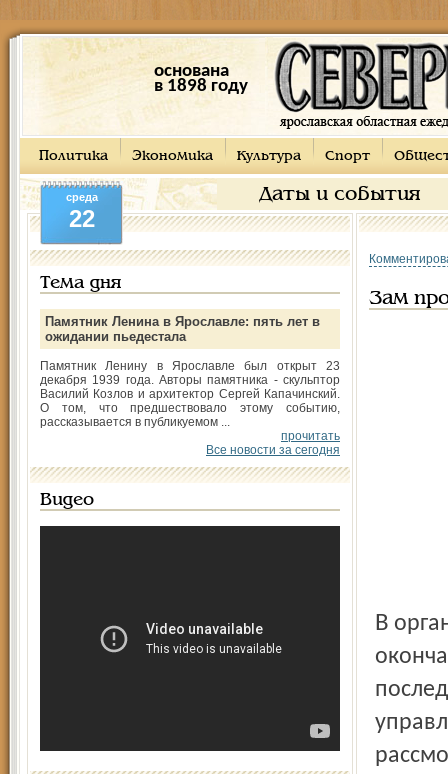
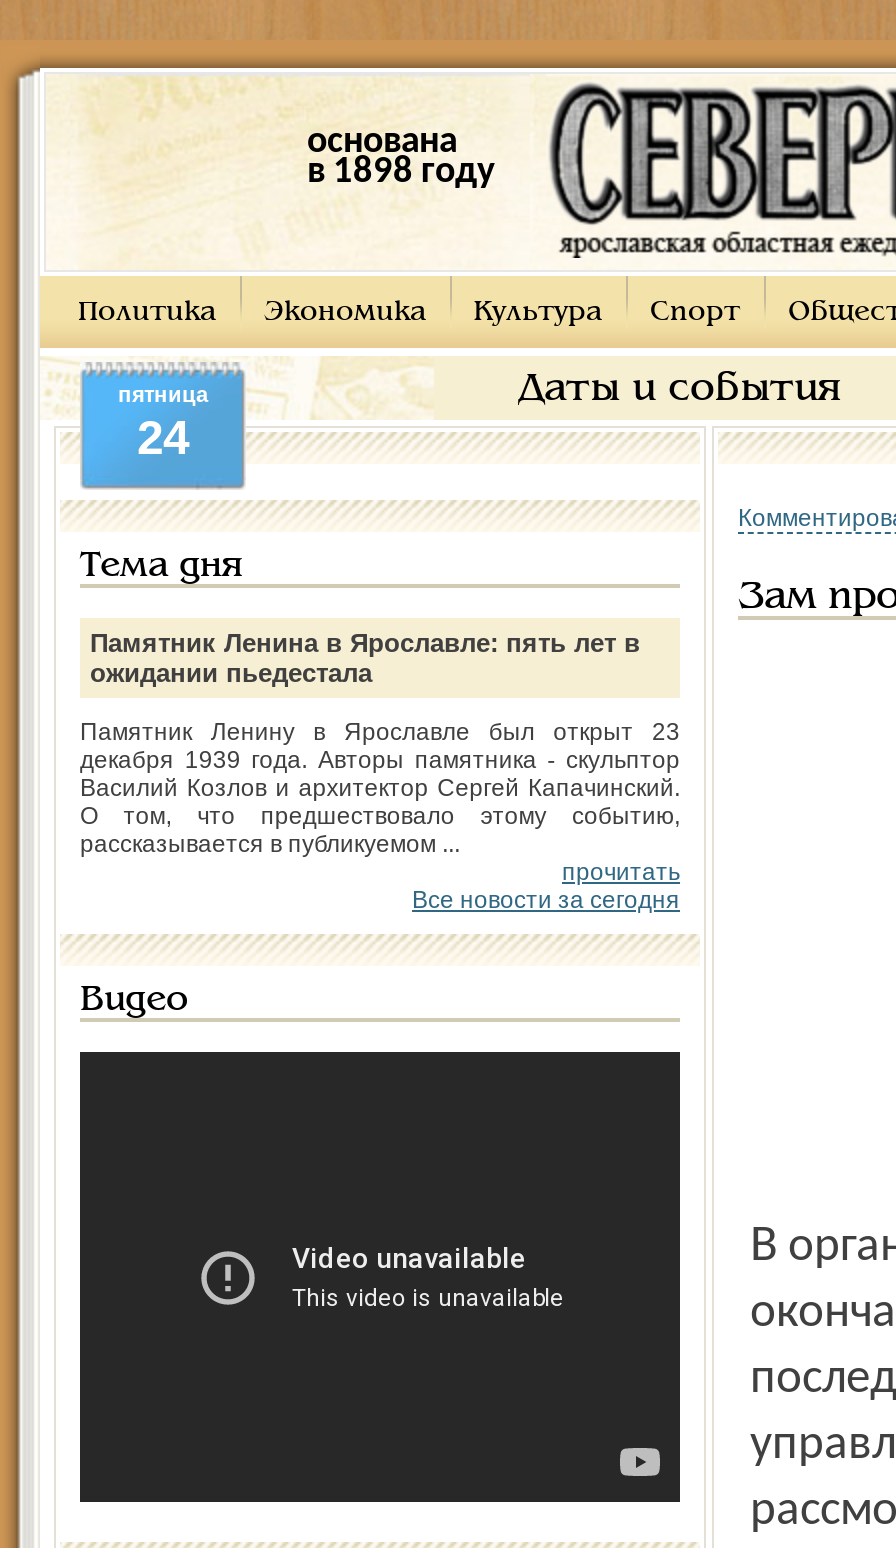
- среда
- 22
+ пятница
+ 24
